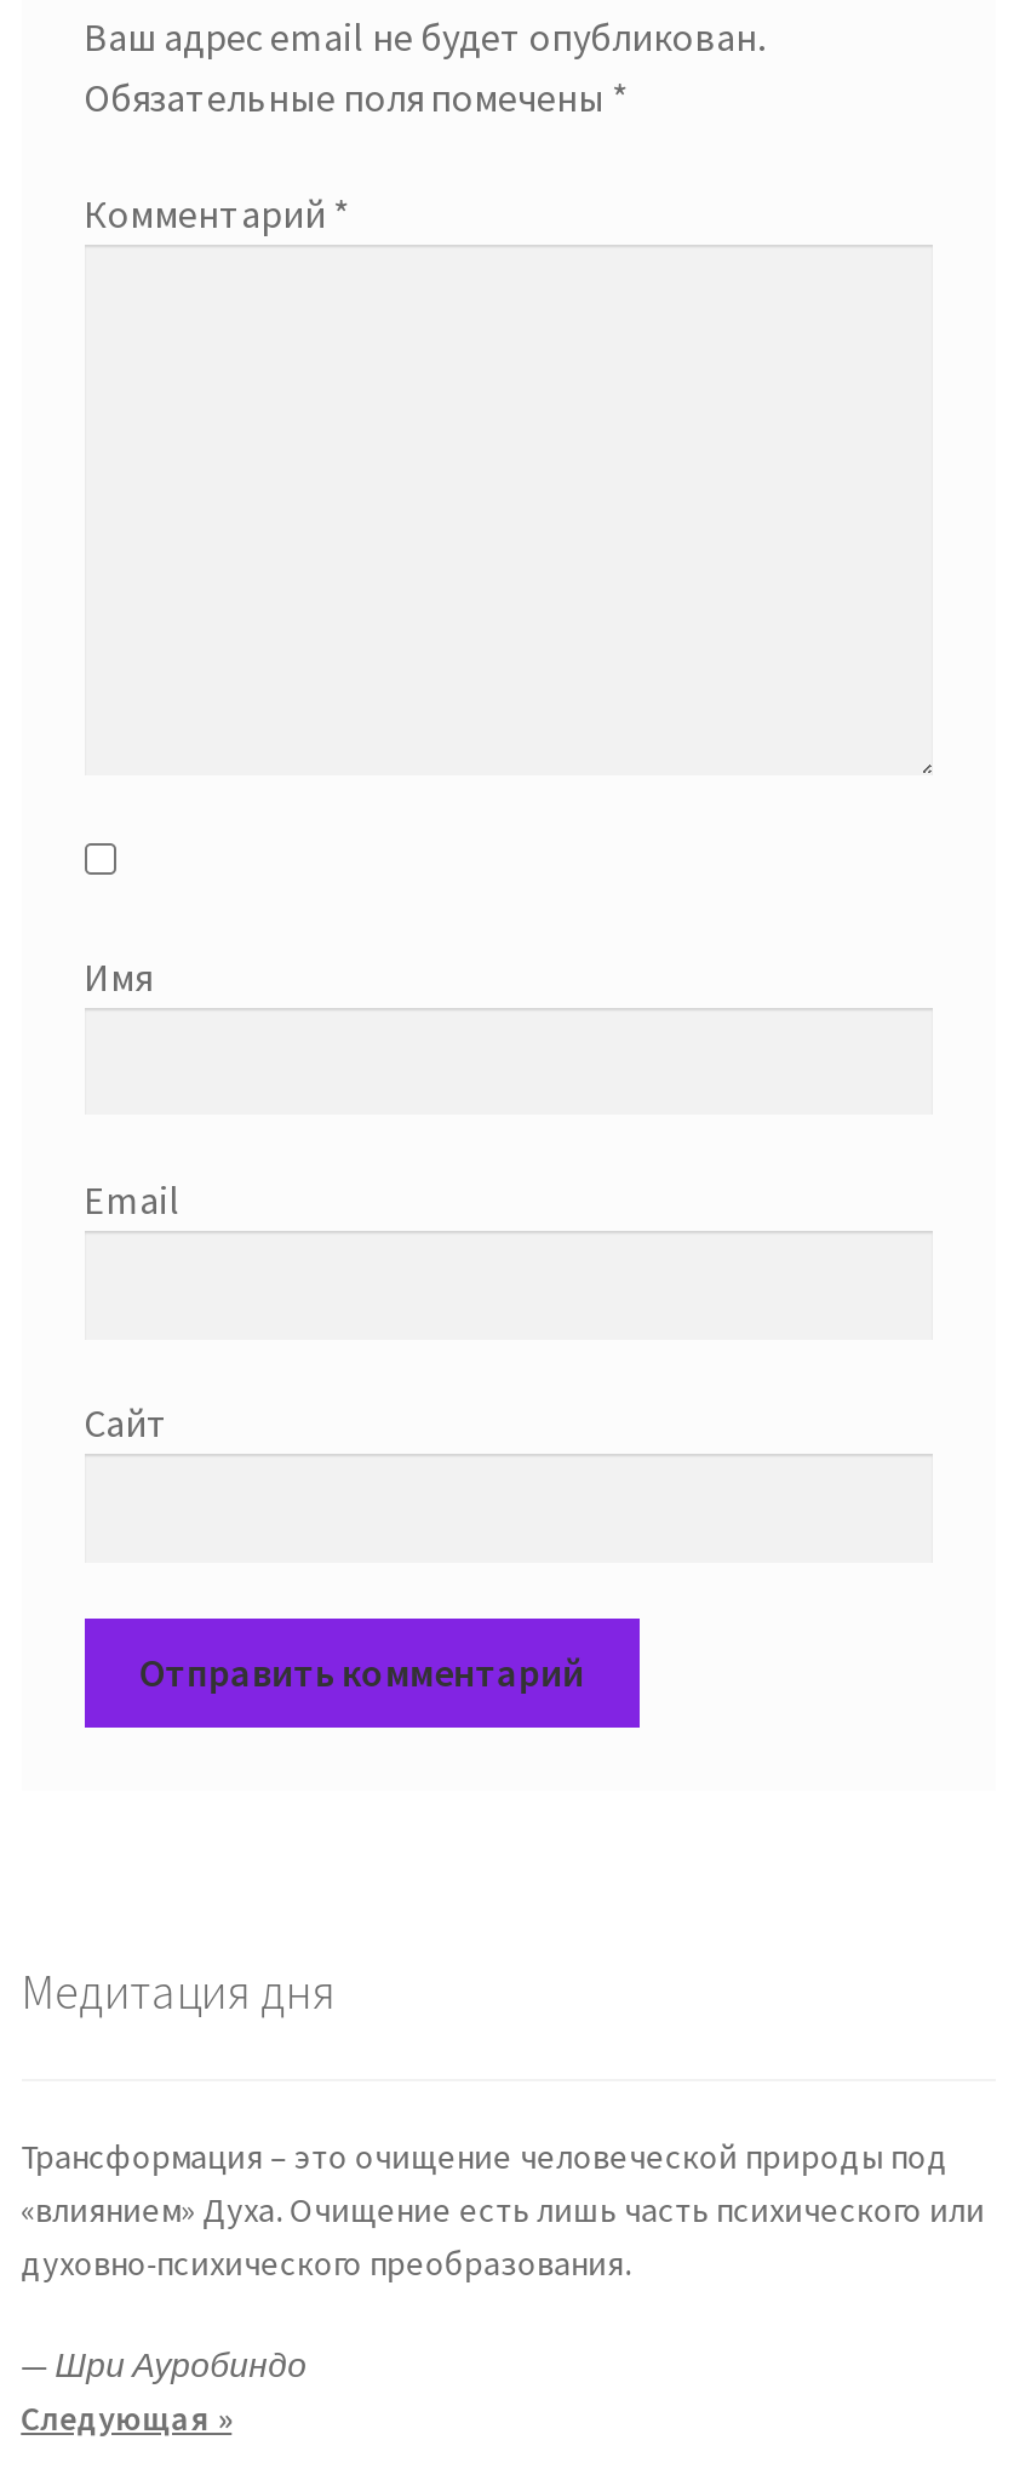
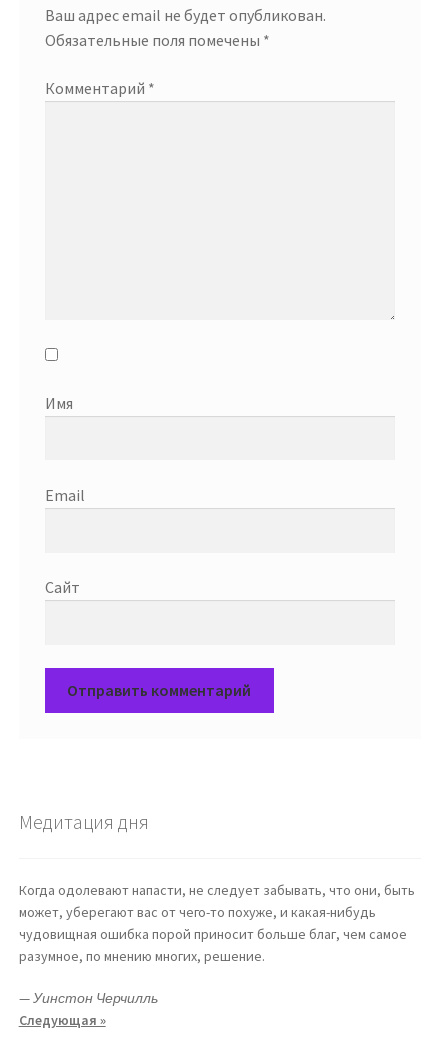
- Трансформация – это очищение человеческой природы под
- «влиянием» Духа. Очищение есть лишь часть психического или
- духовно-психического преобразования.
+ Когда одолевают напасти, не следует забывать, что они, быть
+ может, уберегают вас от чего-то похуже, и какая-нибудь
+ чудовищная ошибка порой приносит больше благ, чем самое
+ разумное, по мнению многих, решение.

- — Шри Ауробиндо
+ — Уинстон Черчилль
